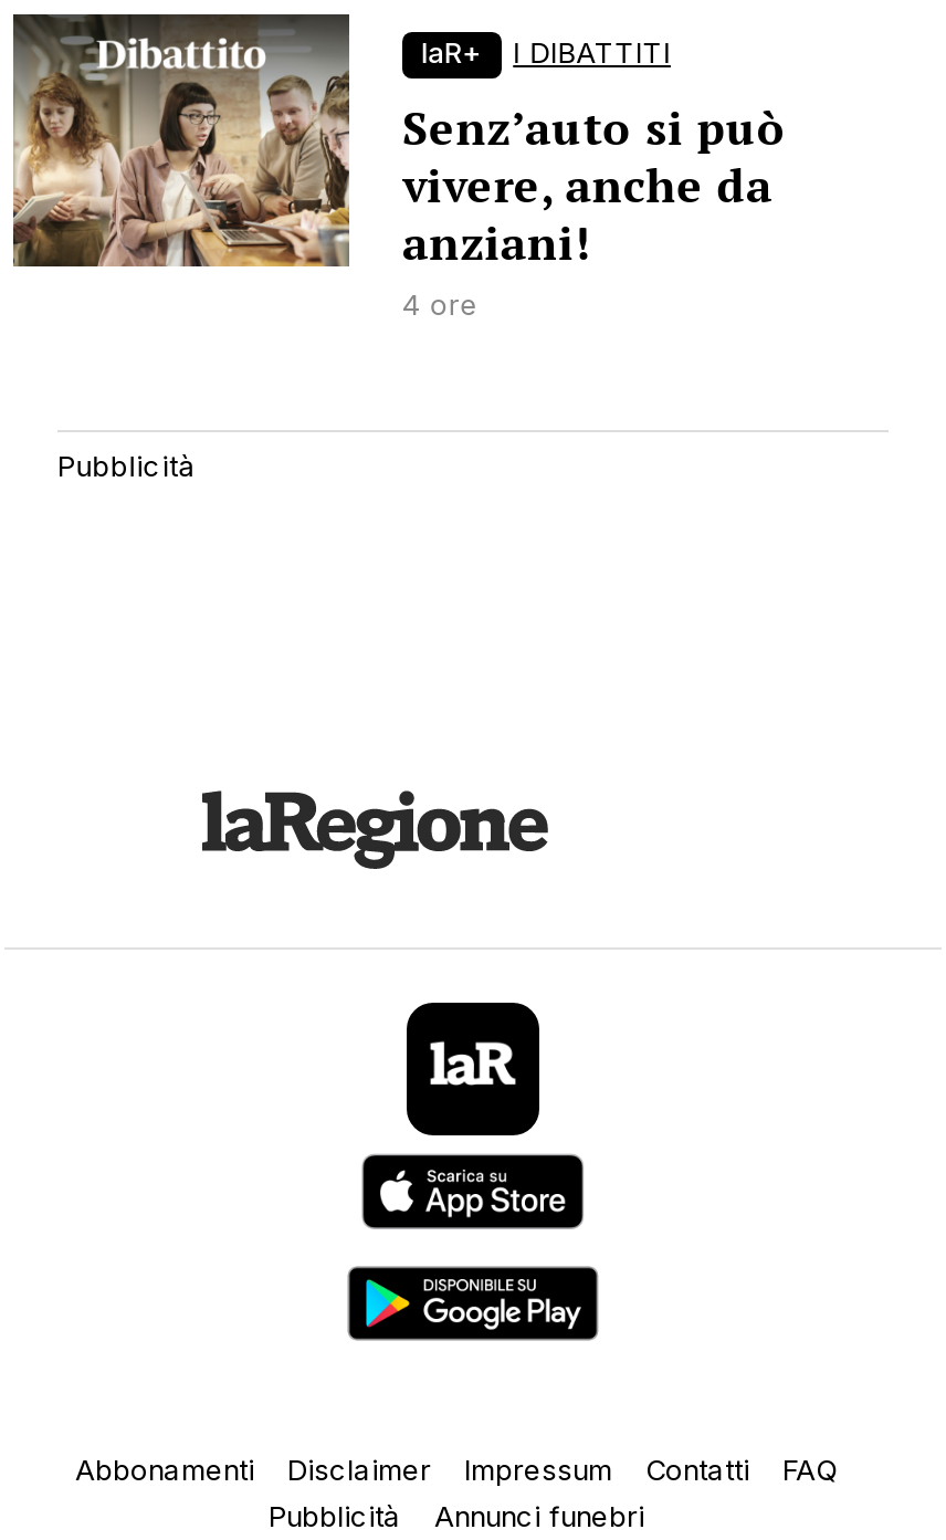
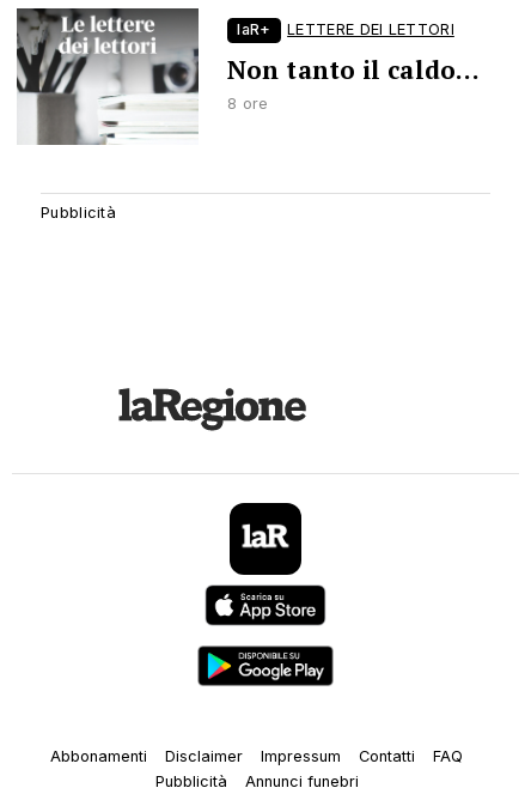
- [image]
- I DIBATTITI
- Senz’auto si può
- vivere, anche da
- anziani!
- 4 ore
+ [image]
+ LETTERE DEI LETTORI
+ Non tanto il caldo…
+ 8 ore
